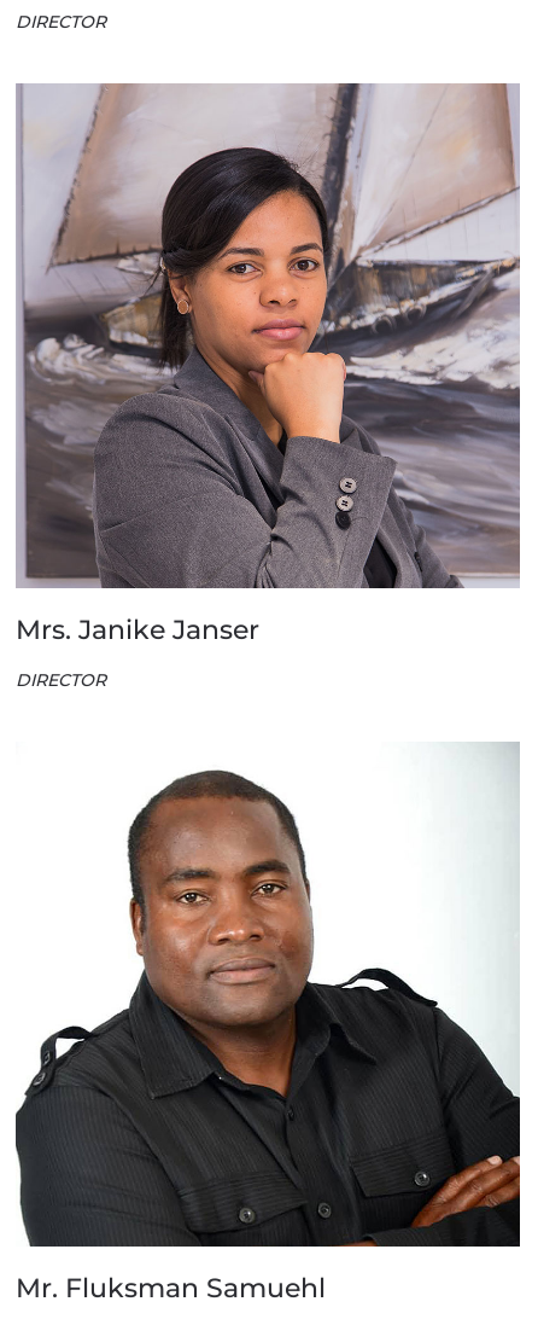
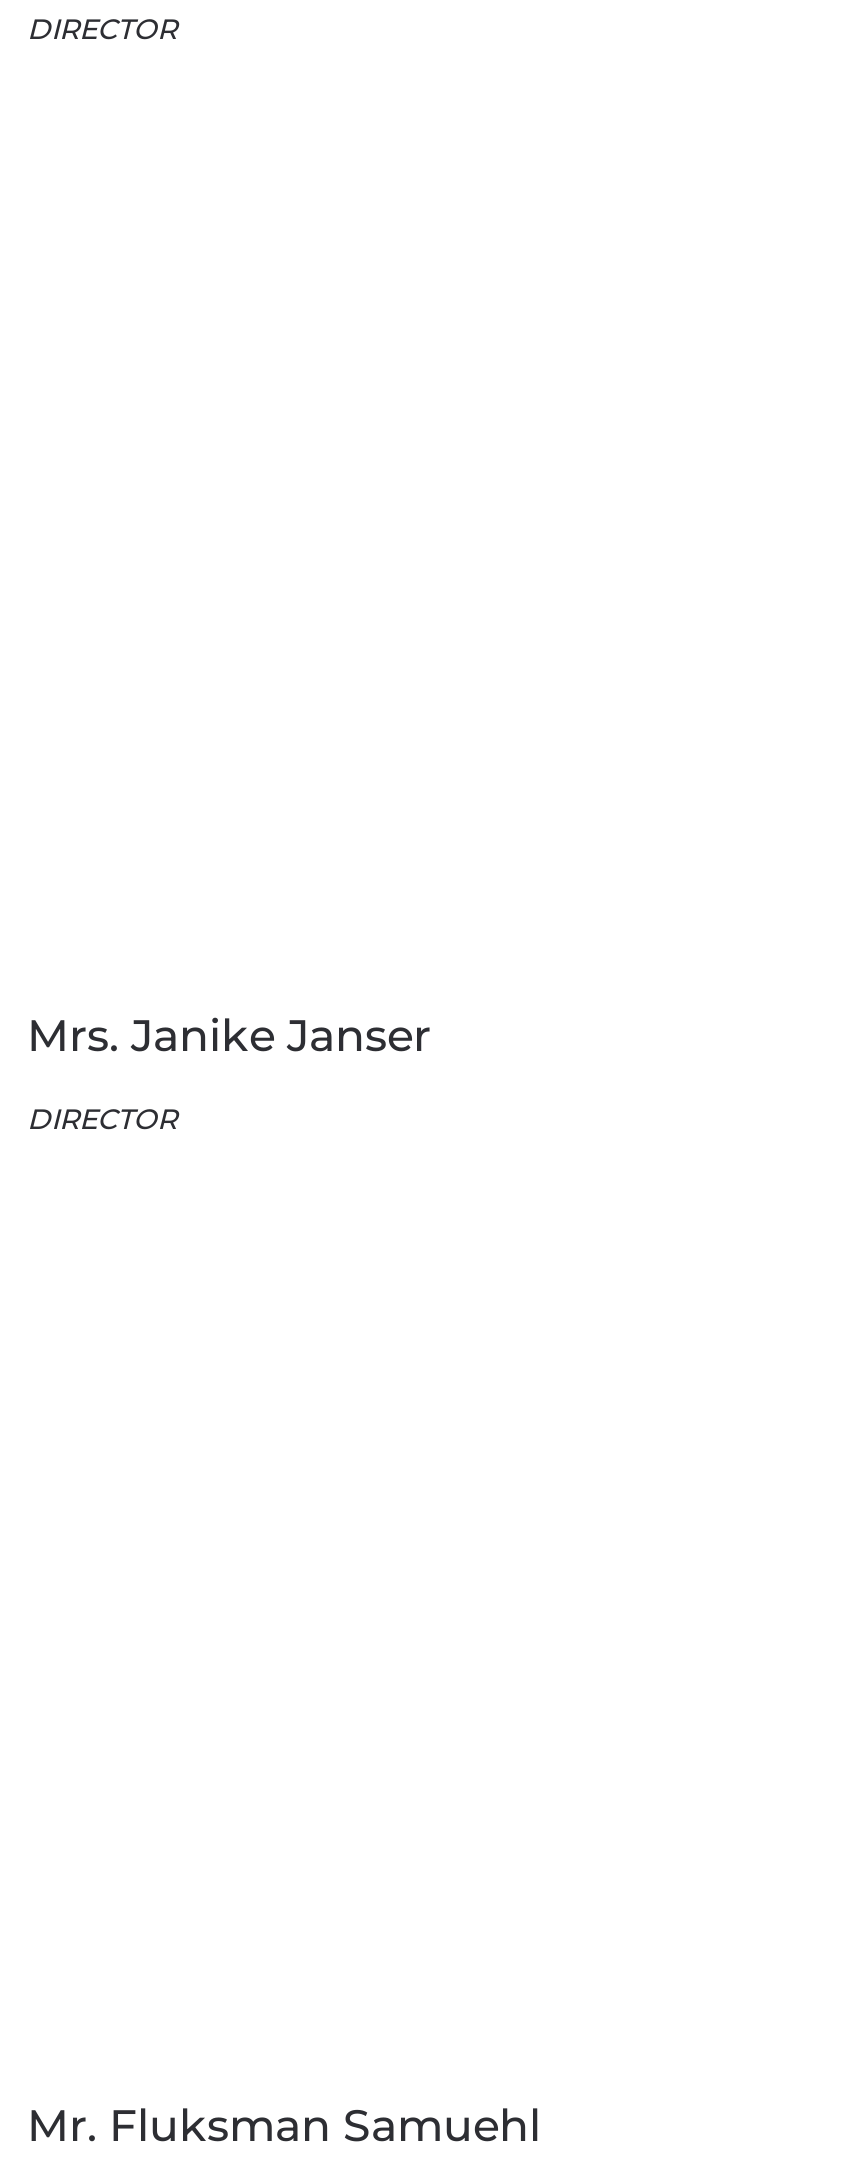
- [image]

- [image]
